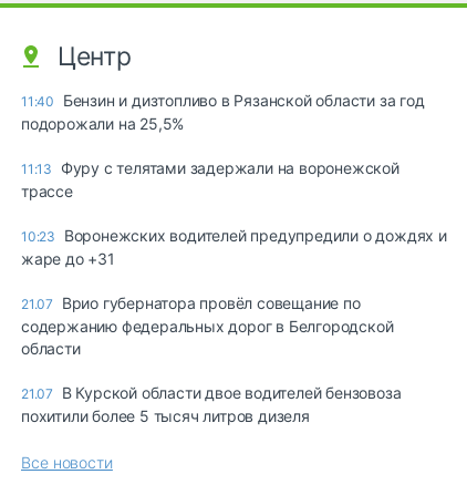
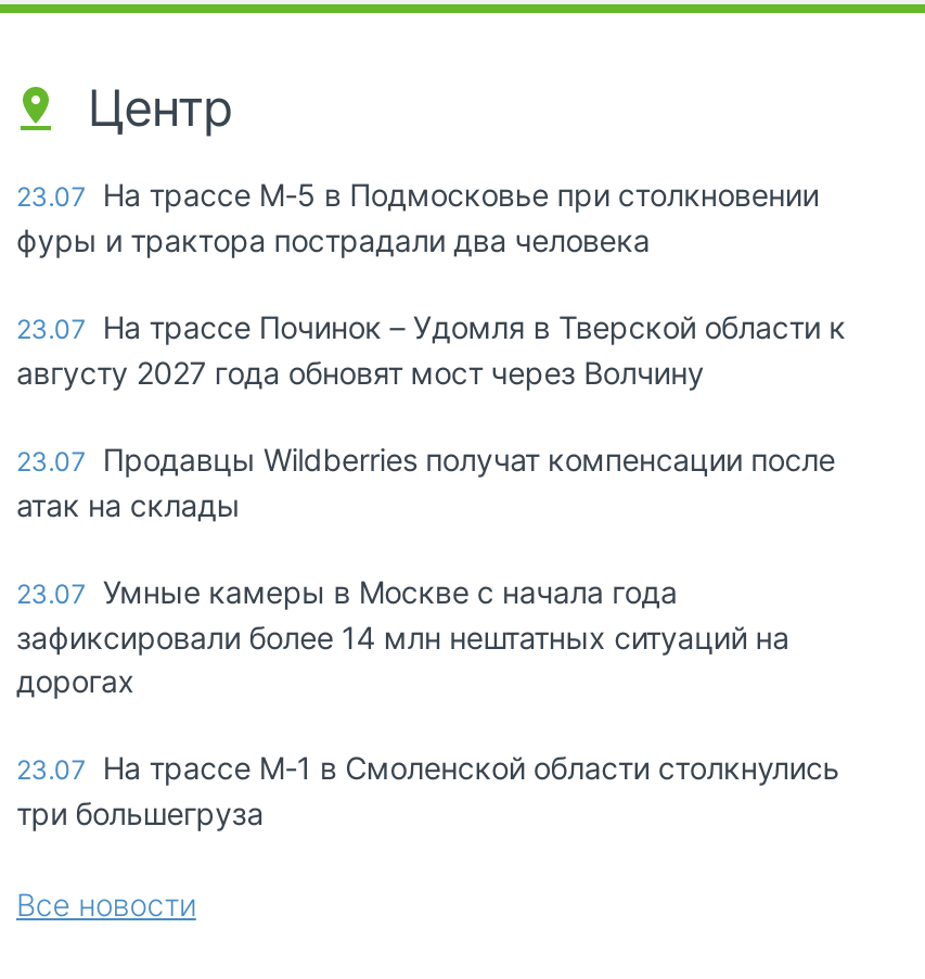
- 11:40 Бензин и дизтопливо в Рязанской области за год
- подорожали на 25,5%
+ 23.07 На трассе М-5 в Подмосковье при столкновении
+ фуры и трактора пострадали два человека

- 11:13 Фуру с телятами задержали на воронежской
- трассе
+ 23.07 На трассе Починок – Удомля в Тверской области к
+ августу 2027 года обновят мост через Волчину

- 10:23 Воронежских водителей предупредили о дождях и
- жаре до +31
+ 23.07 Продавцы Wildberries получат компенсации после
+ атак на склады

- 21.07 Врио губернатора провёл совещание по
- содержанию федеральных дорог в Белгородской
- области
+ 23.07 Умные камеры в Москве с начала года
+ зафиксировали более 14 млн нештатных ситуаций на
+ дорогах

- 21.07 В Курской области двое водителей бензовоза
- похитили более 5 тысяч литров дизеля
+ 23.07 На трассе М-1 в Смоленской области столкнулись
+ три большегруза
